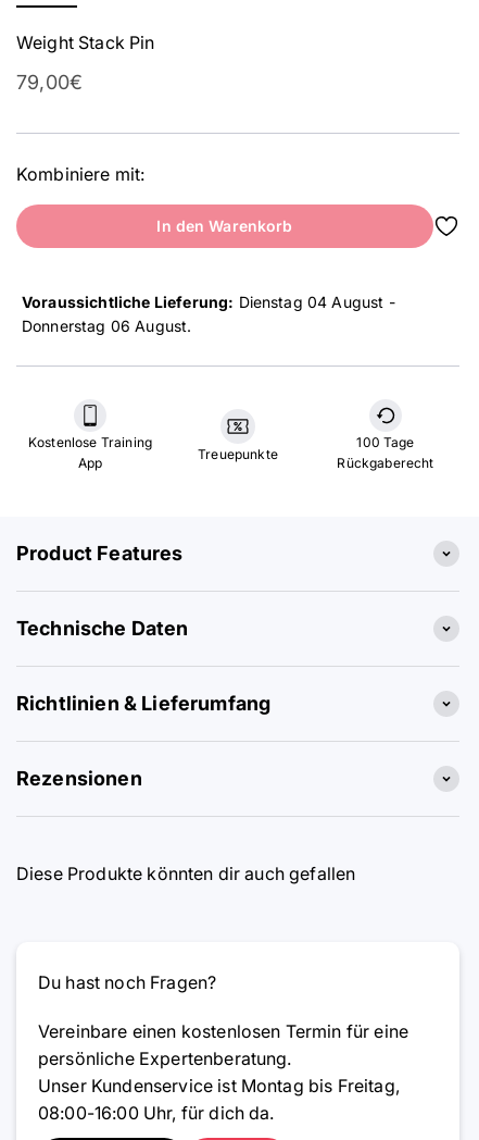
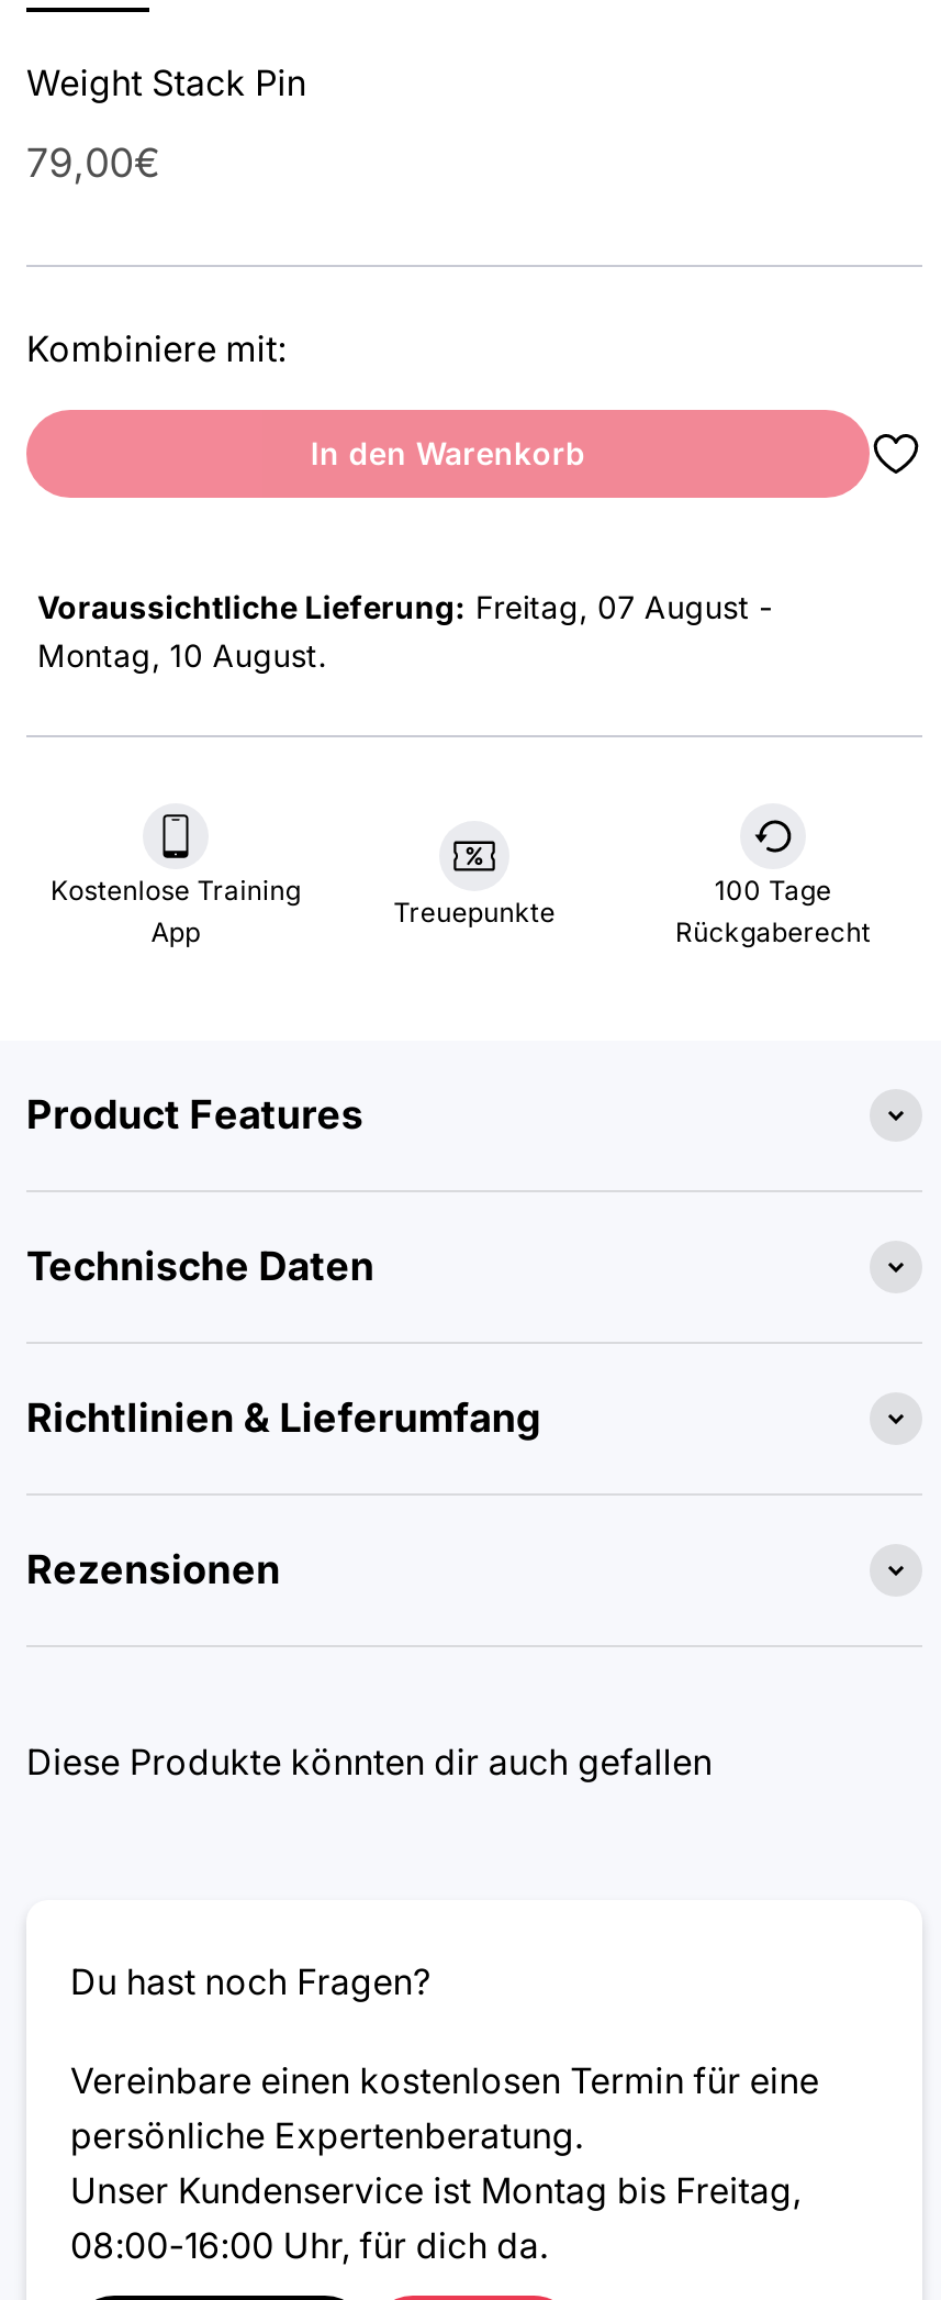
- Voraussichtliche Lieferung: Dienstag 04 August -
+ Voraussichtliche Lieferung: Freitag 07 August -

- Donnerstag 06 August.
+ Montag 10 August.
